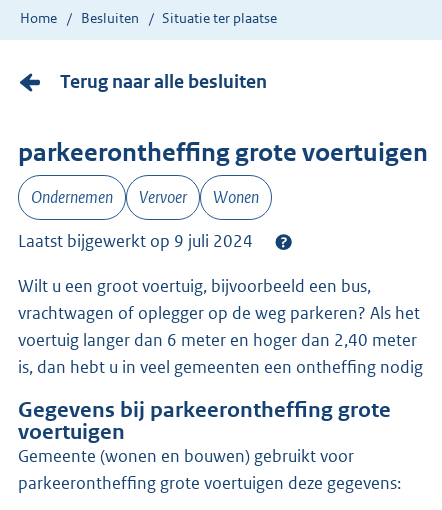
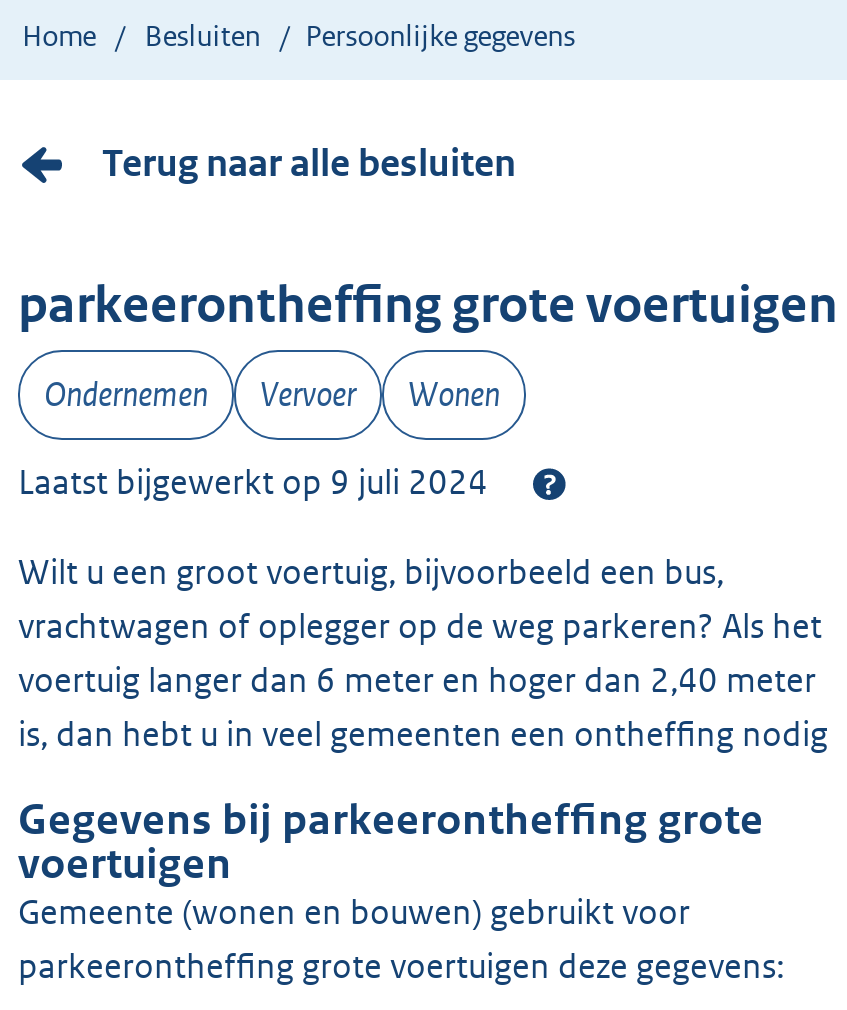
- Situatie ter plaatse
+ Persoonlijke gegevens
